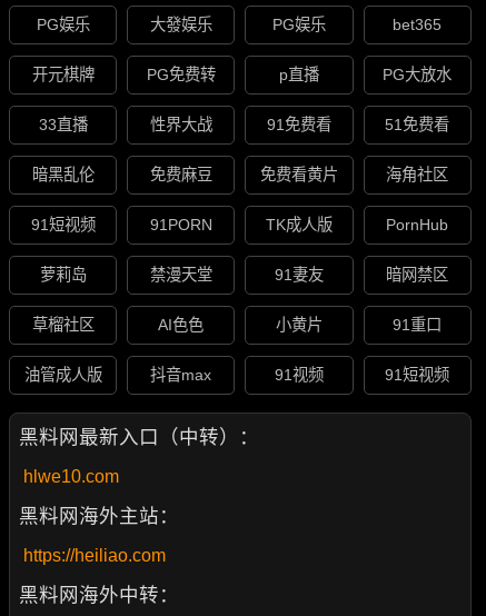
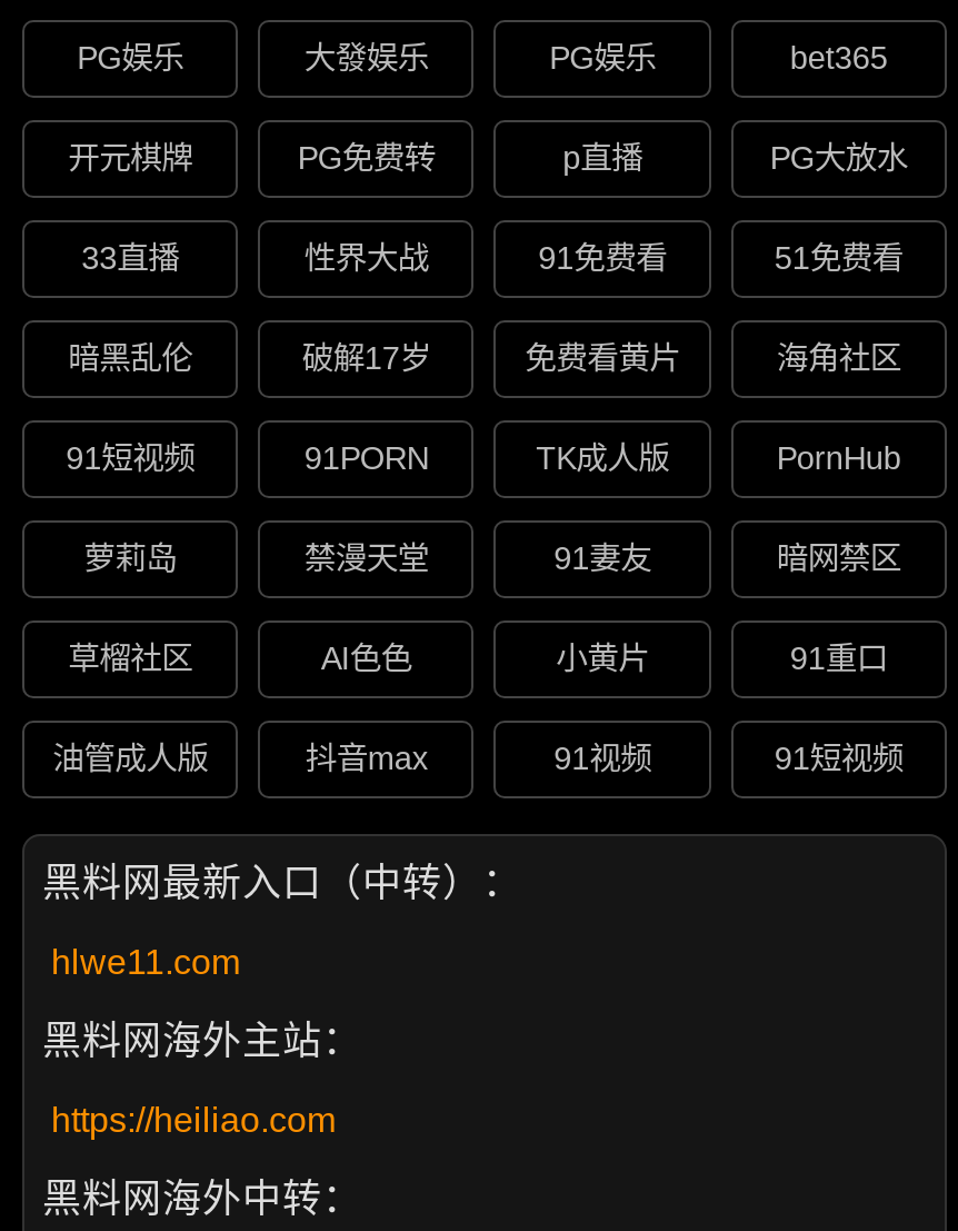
- 免费麻豆
+ 破解17岁

- hlwe10.com
+ hlwe11.com
